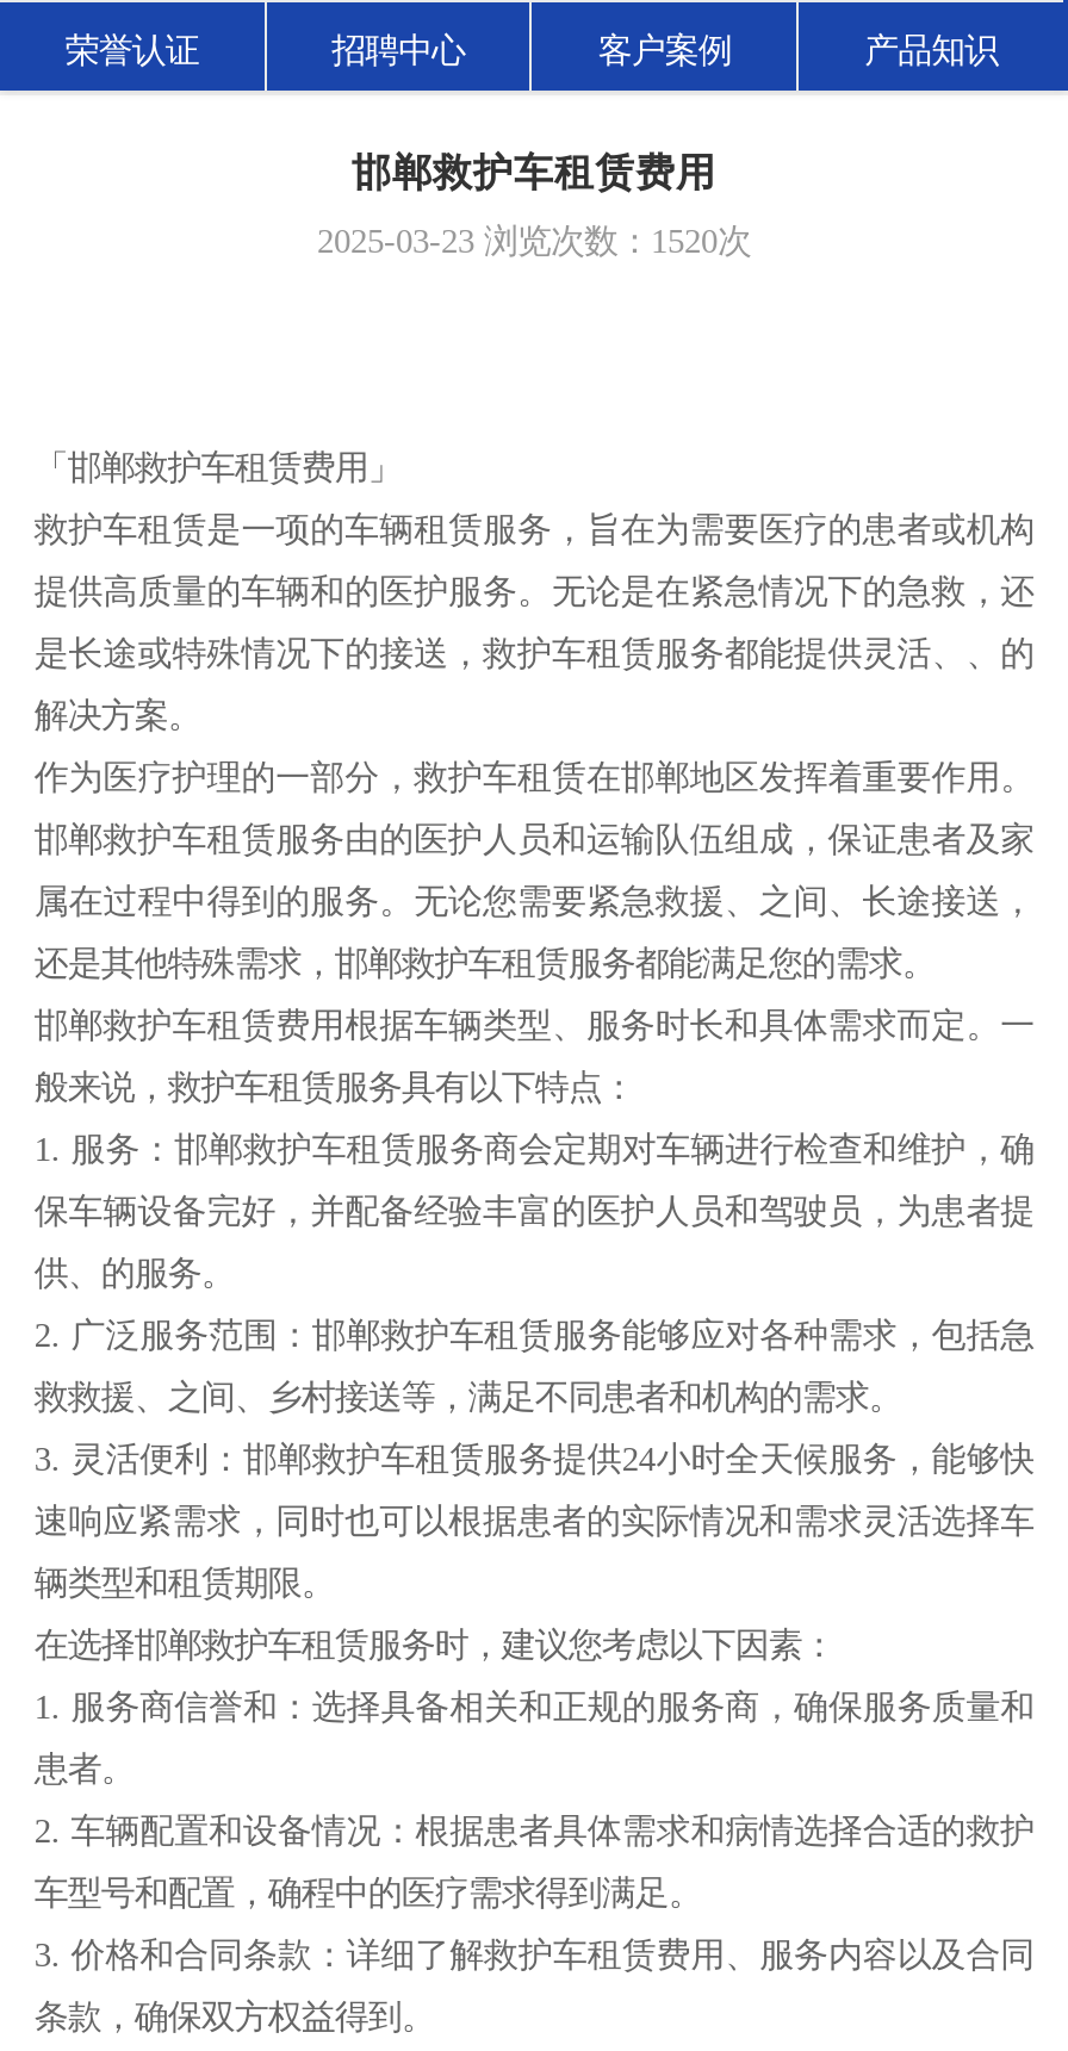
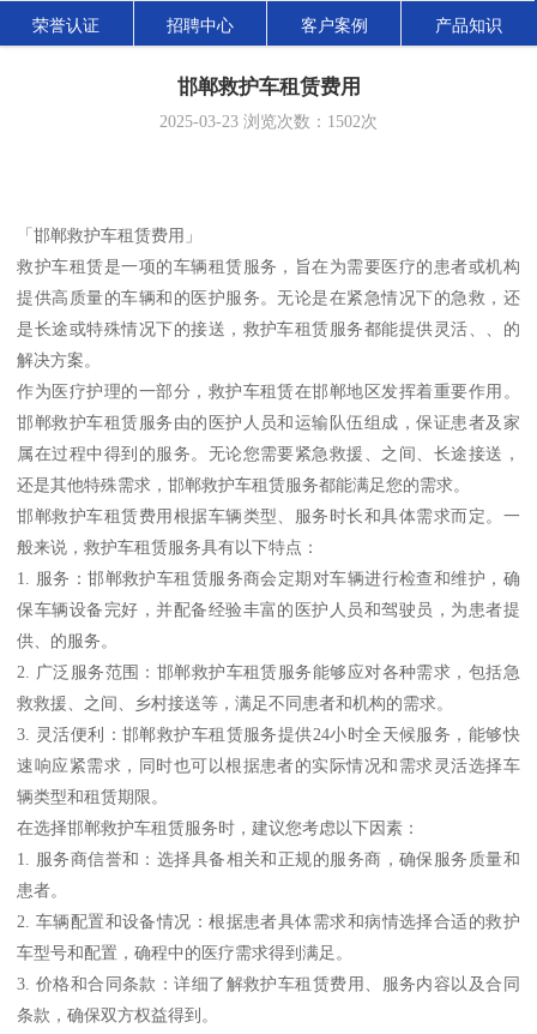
- 2025-03-23浏览次数：1520次
+ 2025-03-23浏览次数：1502次
